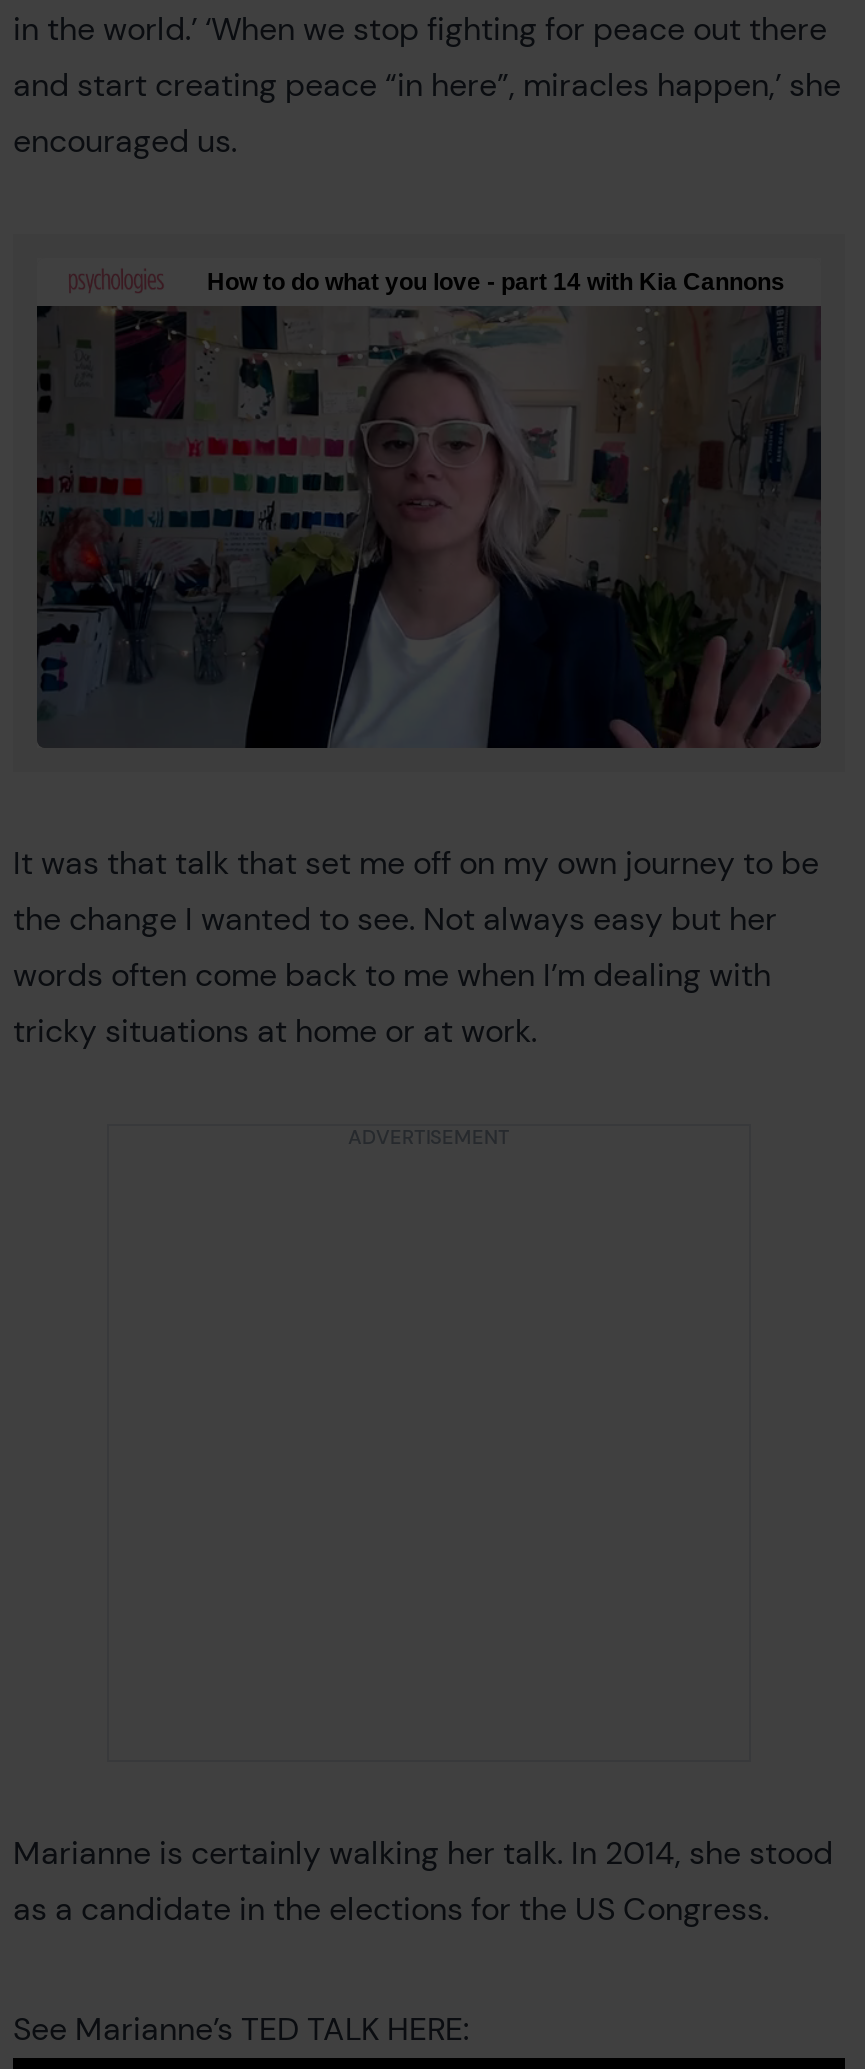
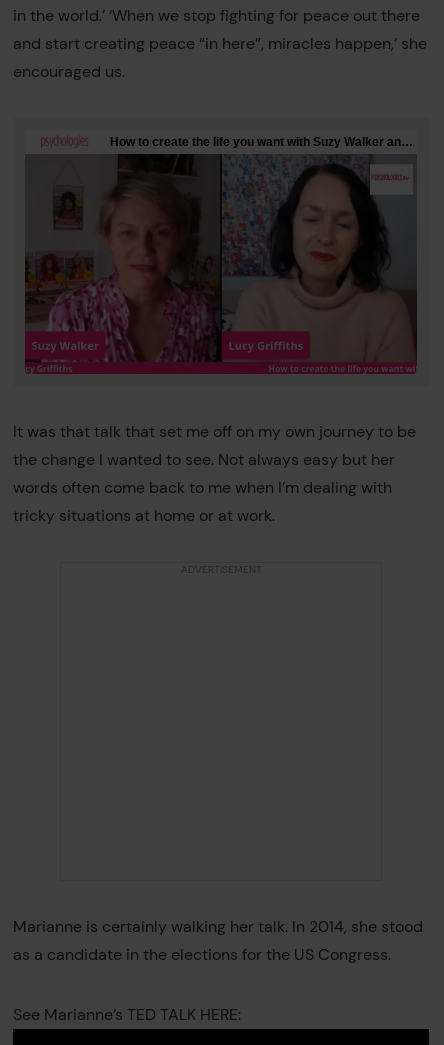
- [image]
+ [image]
